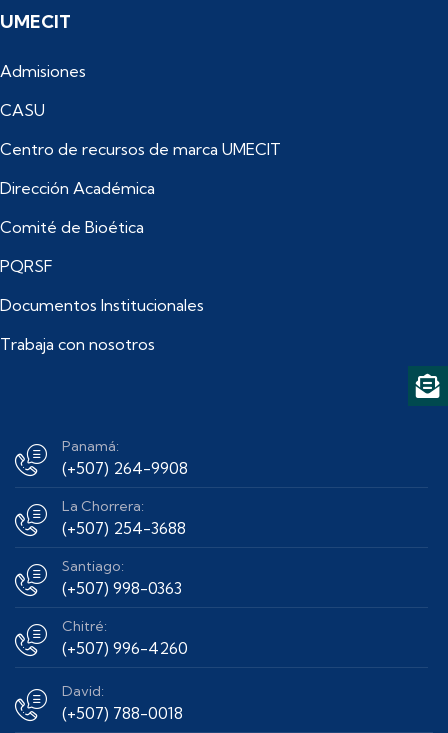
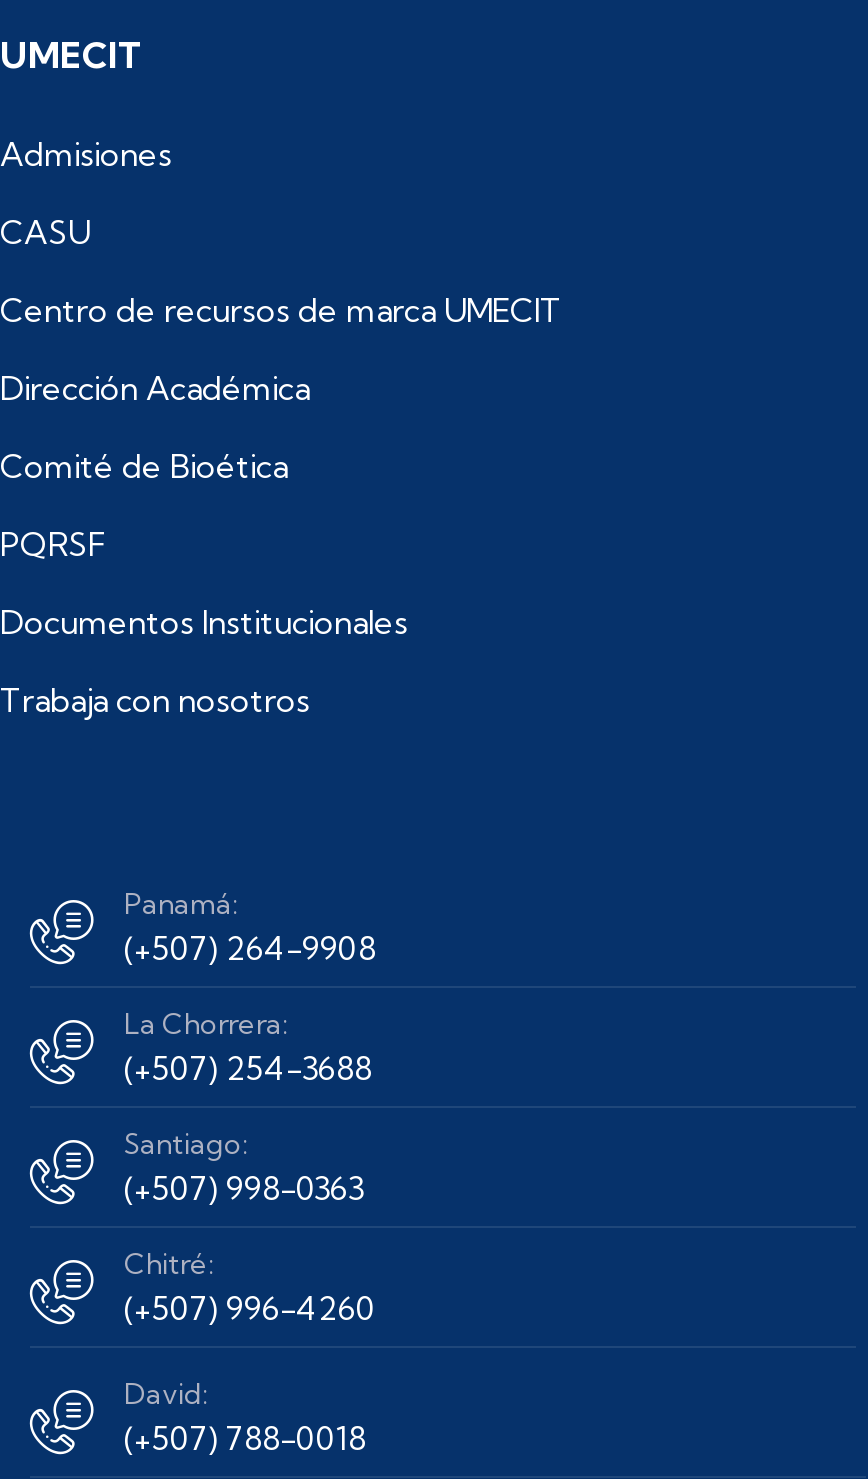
- [image]
